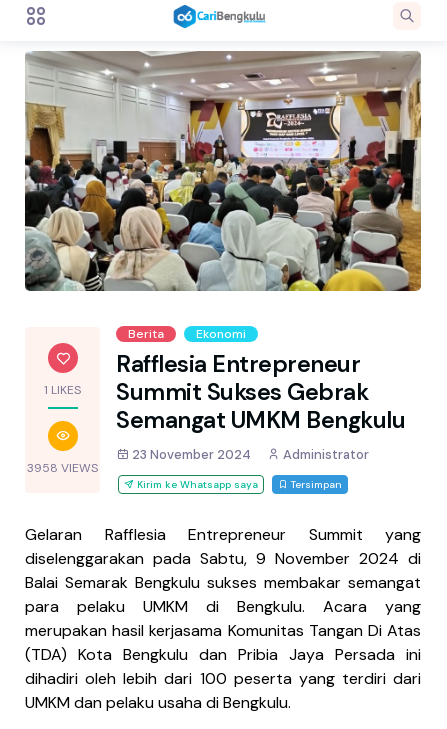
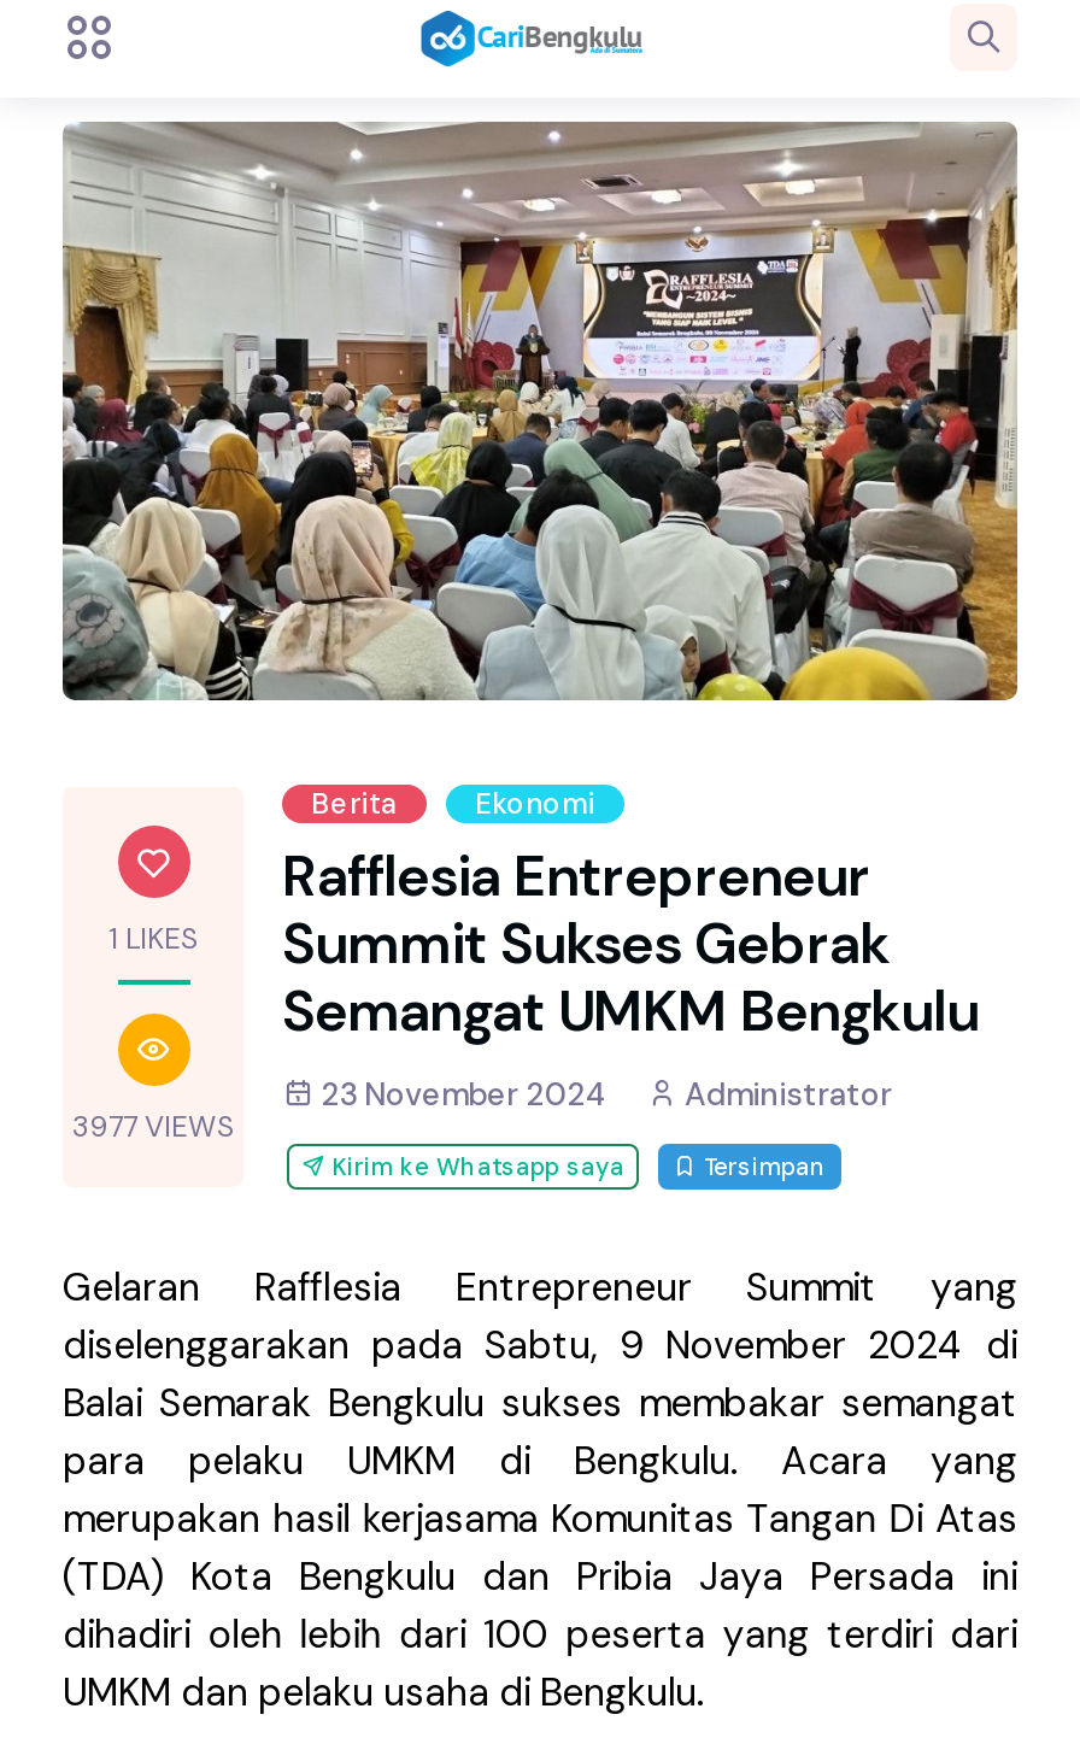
- 3958 VIEWS
+ 3977 VIEWS
